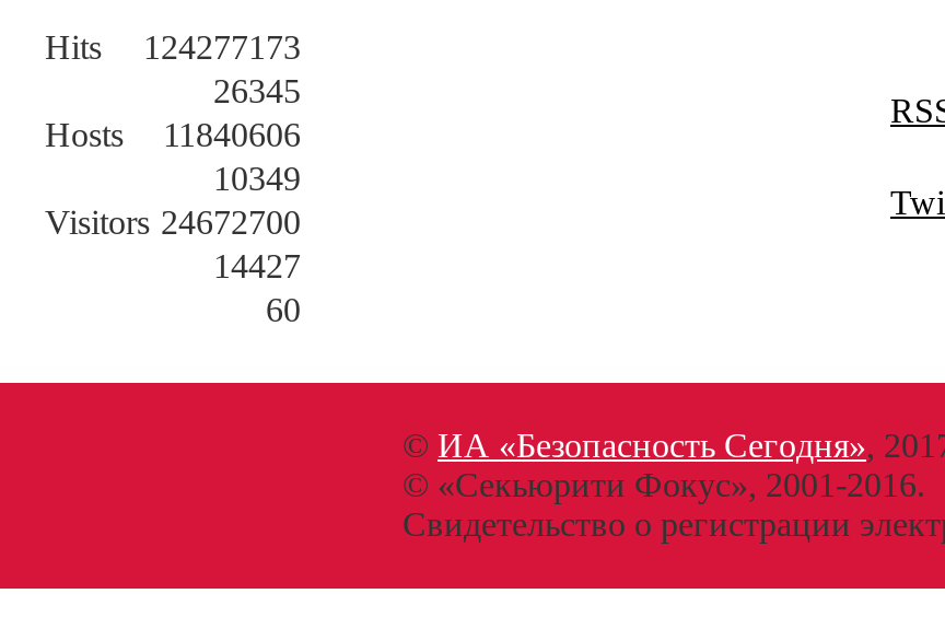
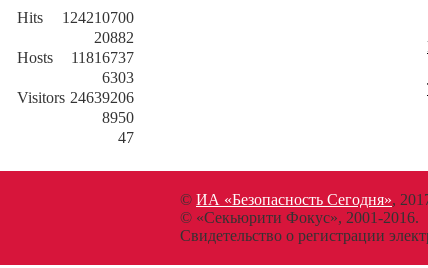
- Hits 124277173
+ Hits 124210700

- 26345
+ 20882

- Hosts 11840606
+ Hosts 11816737

- 10349
+ 6303

- Visitors 24672700
+ Visitors 24639206

- 14427
+ 8950

- 60
+ 47
